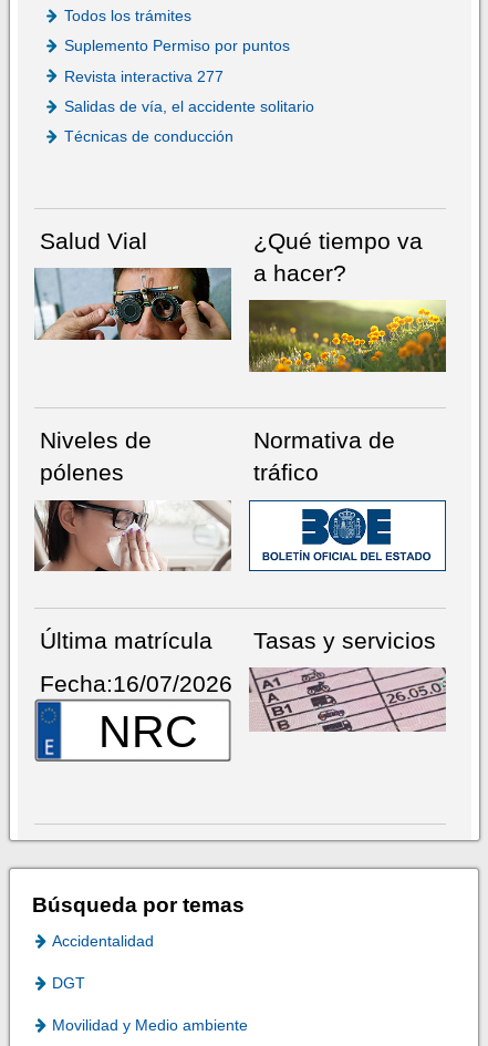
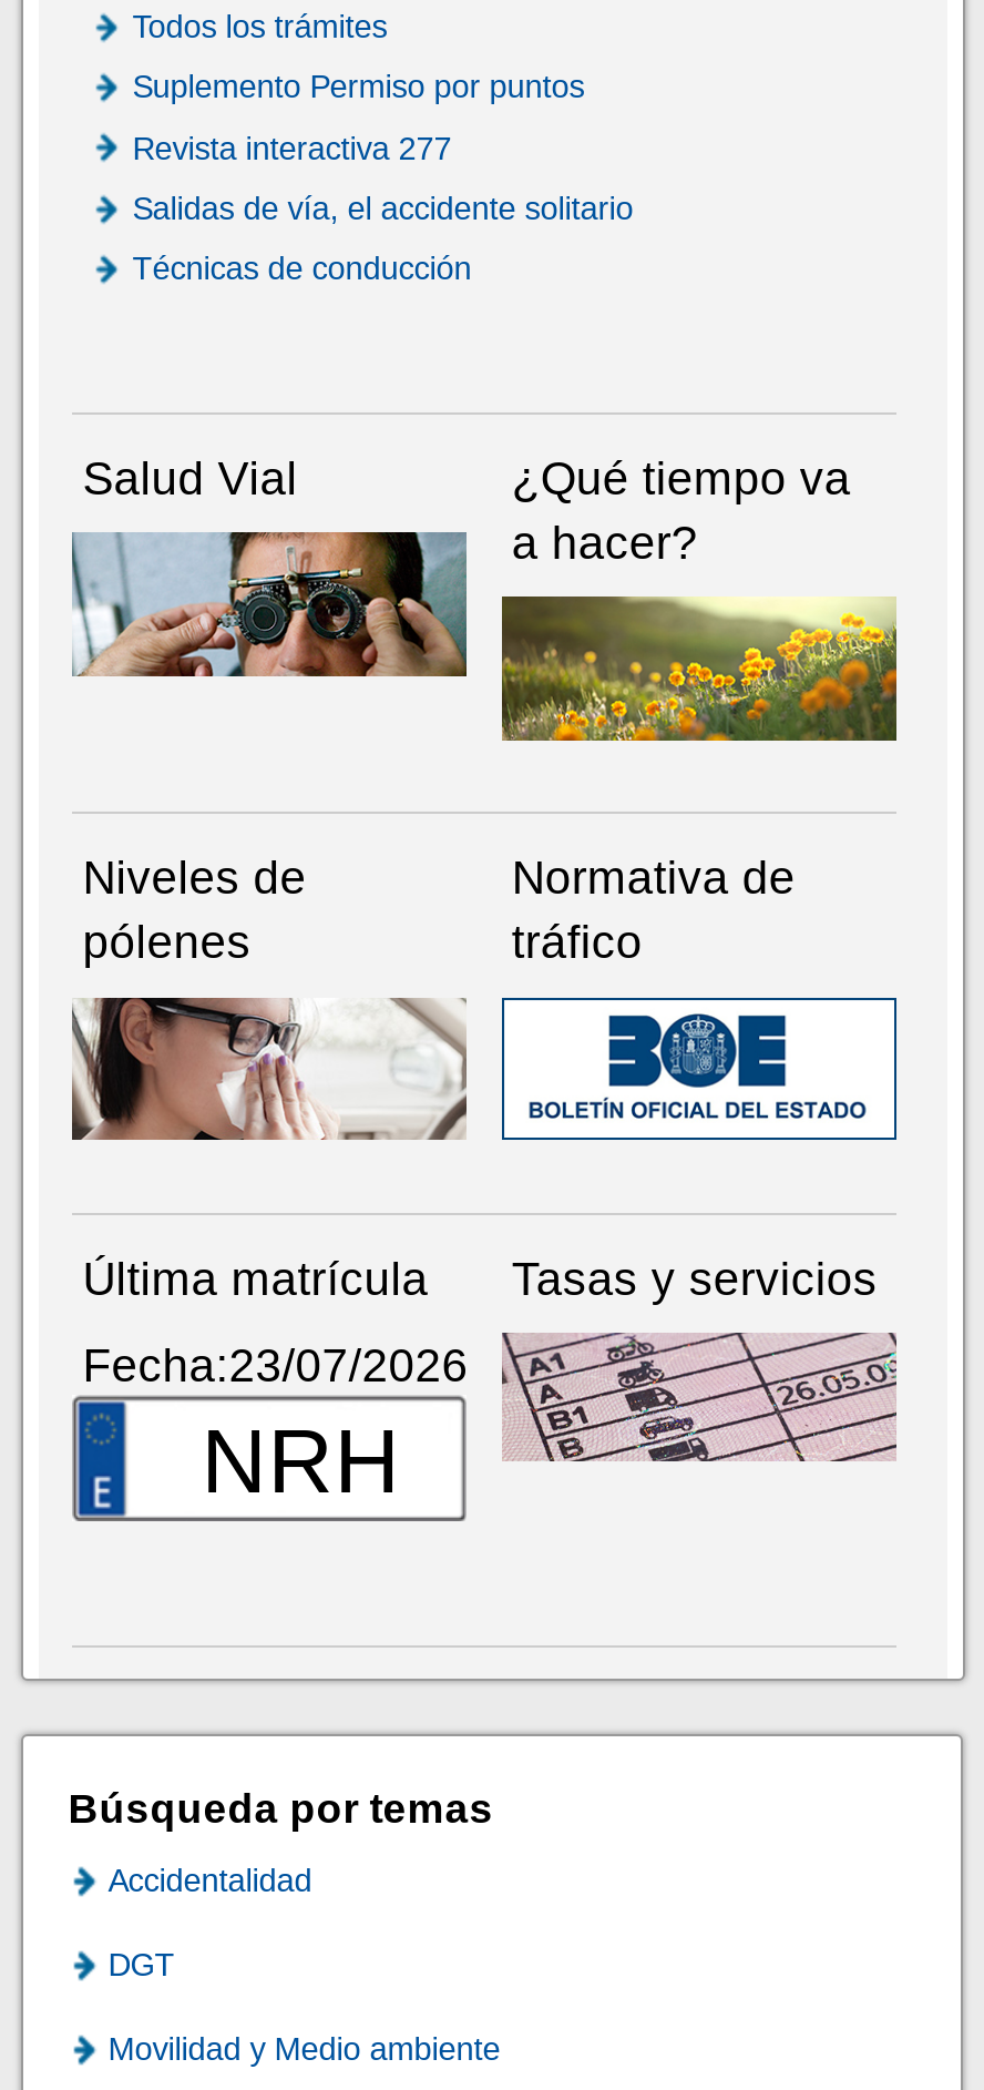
- Fecha:16/07/2026
- NRC
+ Fecha:23/07/2026
+ NRH
